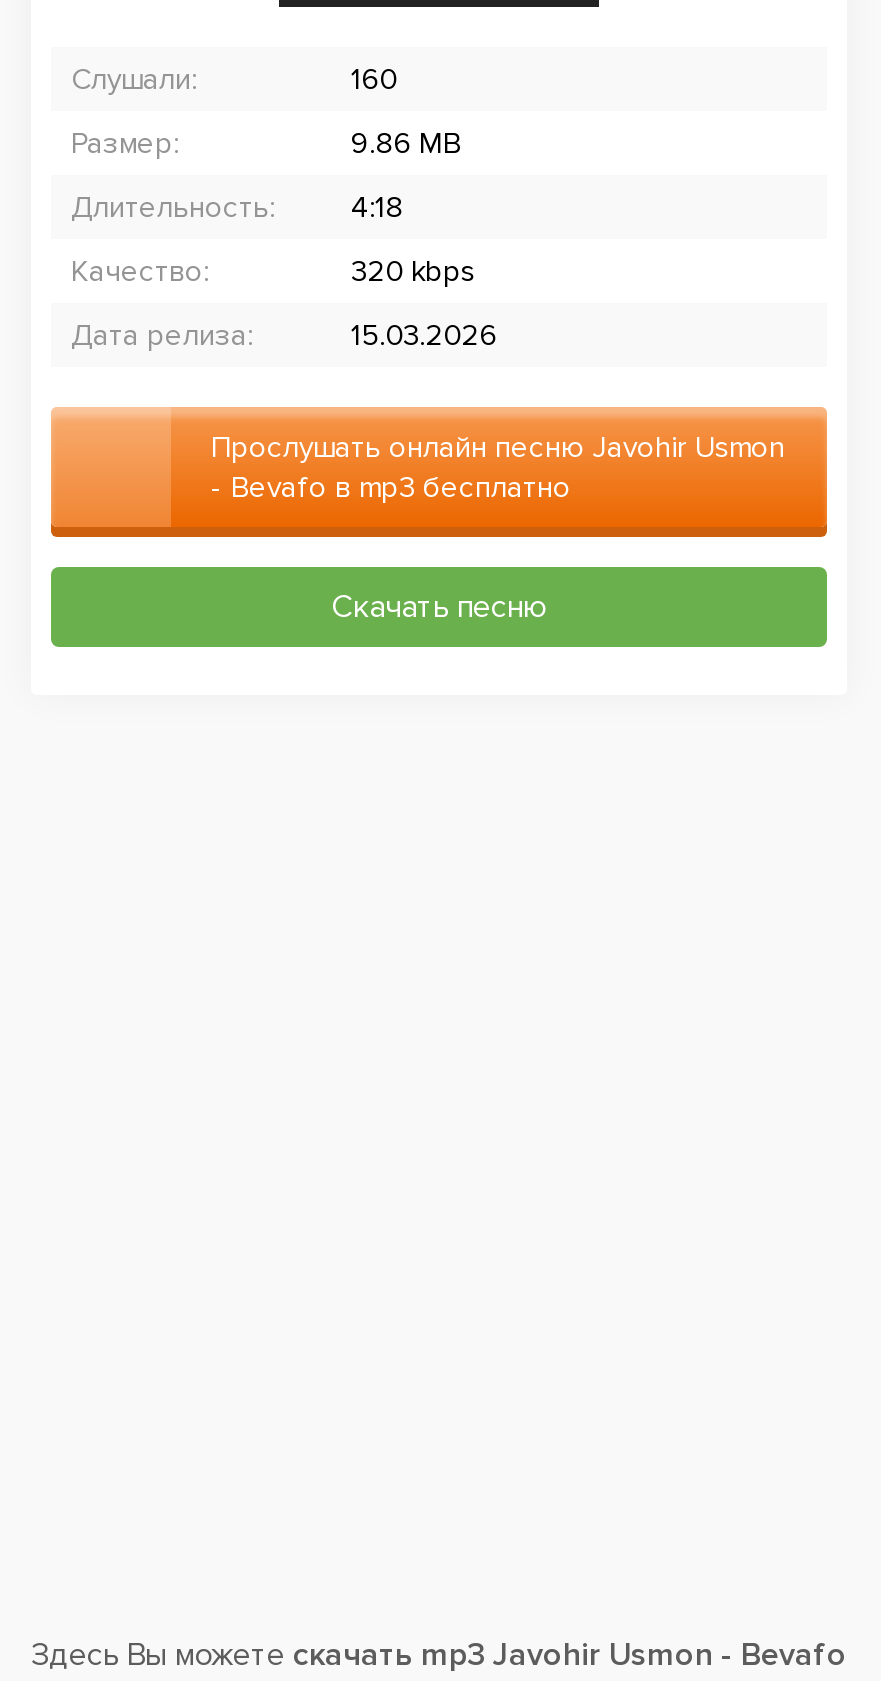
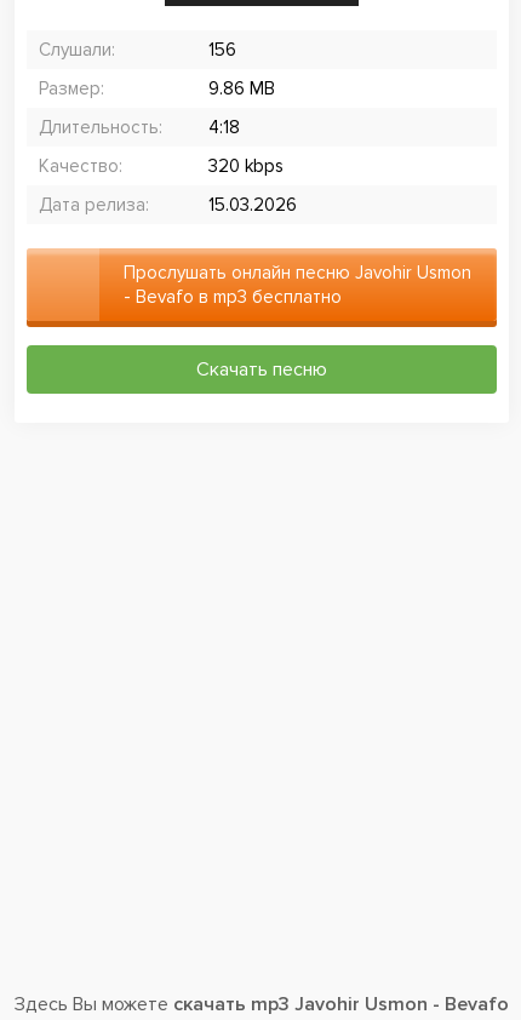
- 160
+ 156
